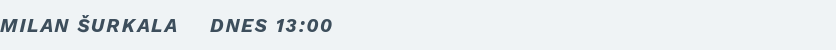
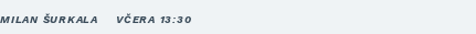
- MILAN ŠURKALA DNES 13:00
+ MILAN ŠURKALA VČERA 13:30
